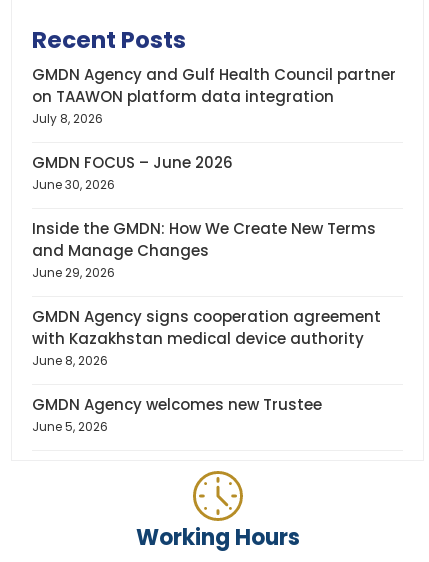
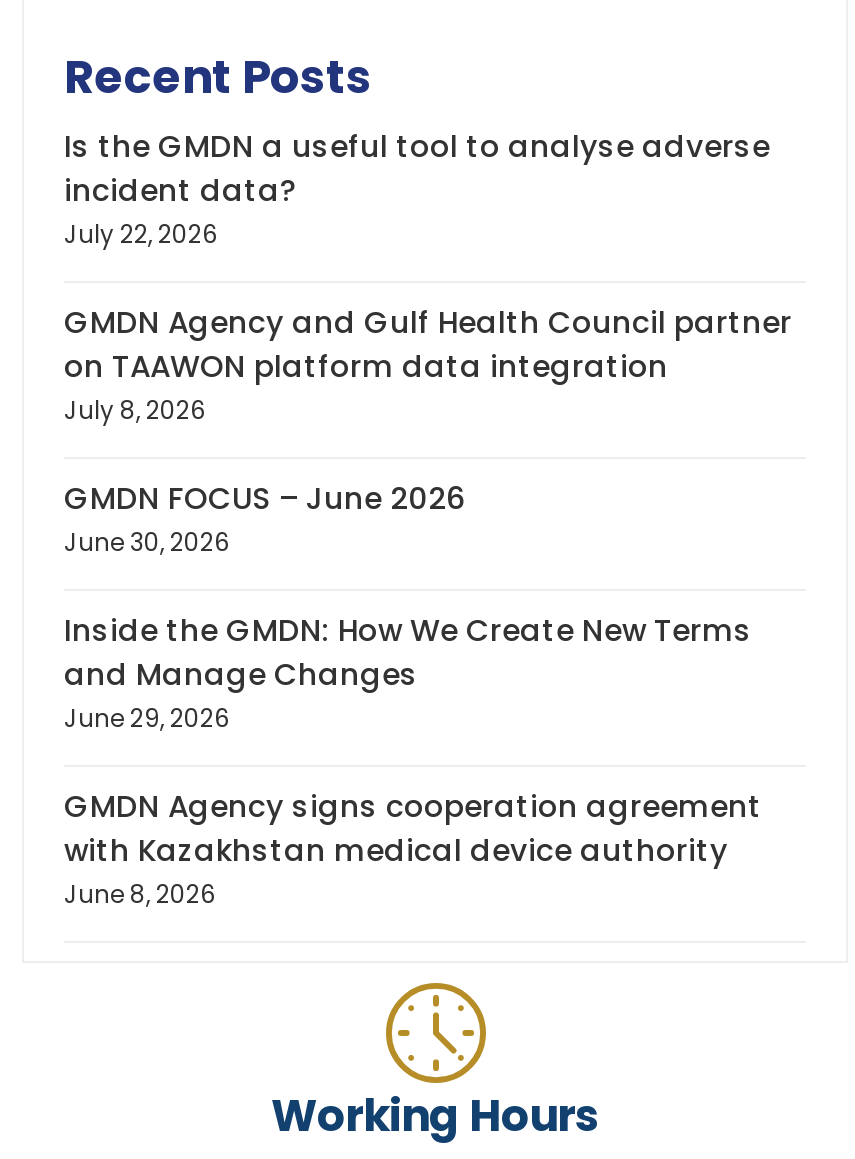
+ Is the GMDN a useful tool to analyse adverse
+ incident data?
+ July 22, 2026

moved down: GMDN Agency and Gulf Health Council partner | on TAAWON platform data integration | July 8, 2026 | ... | with Kazakhstan medical device authority | June 8, 2026

- GMDN Agency welcomes new Trustee
- June 5, 2026
